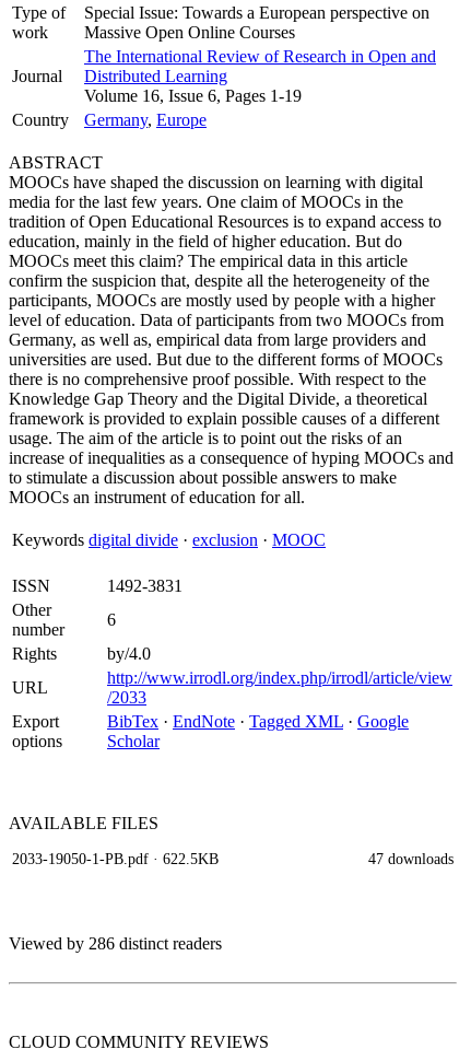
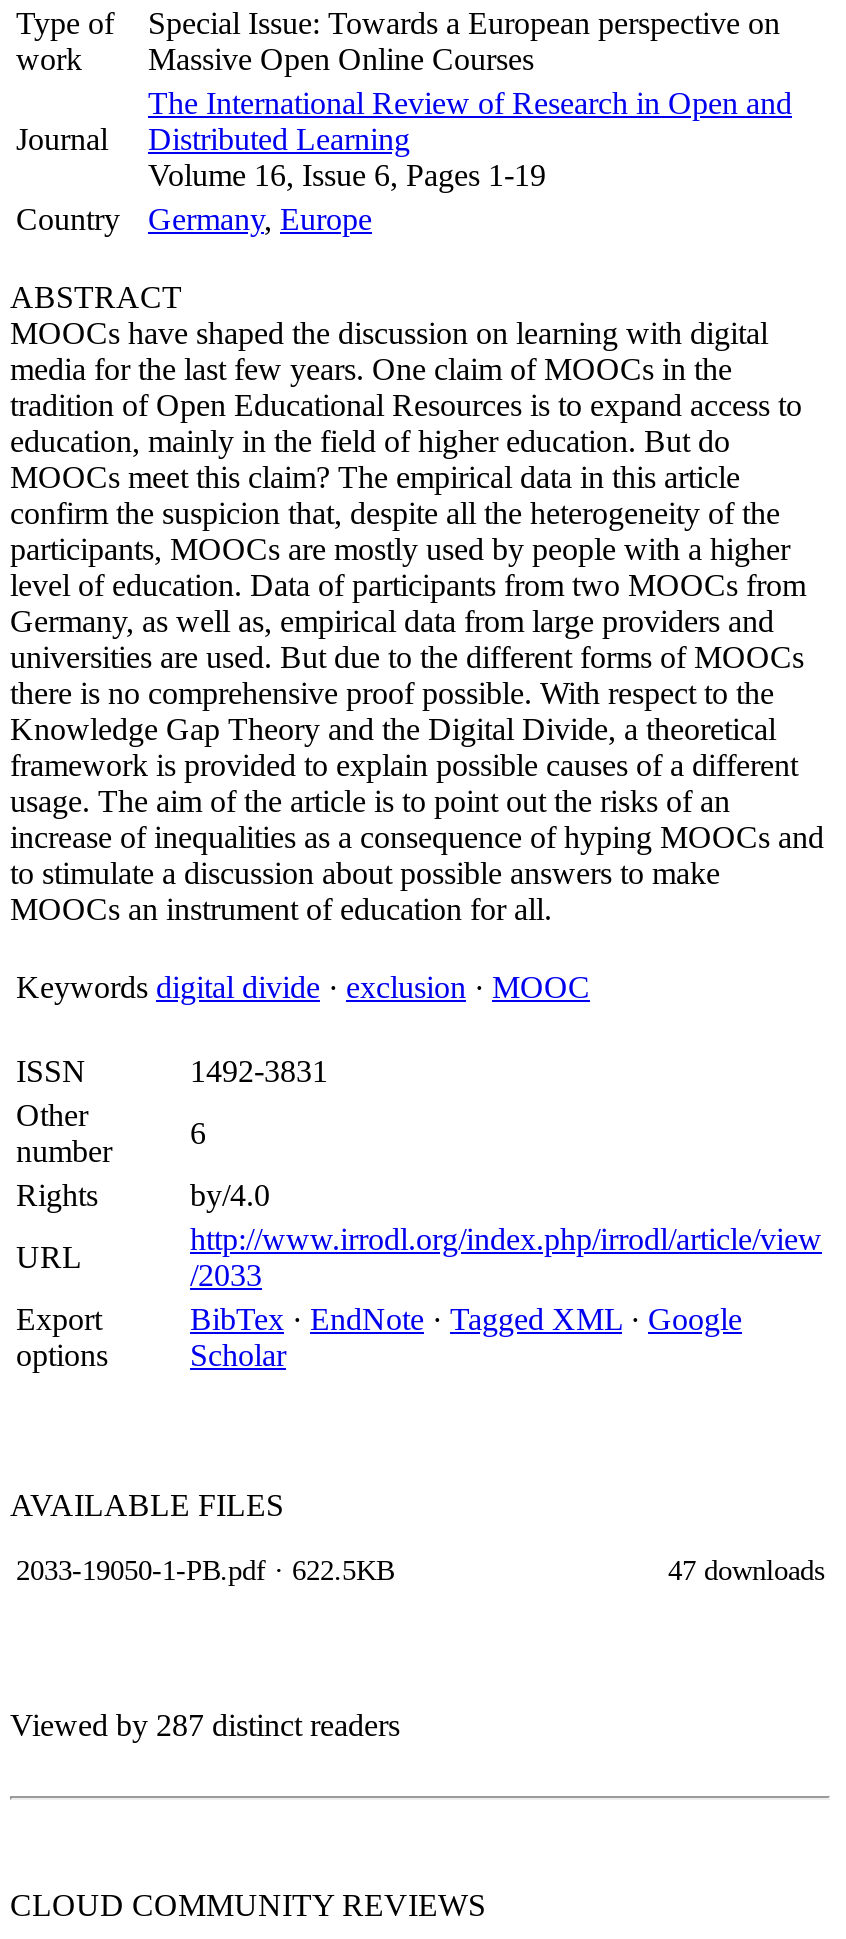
- Viewed by 286 distinct readers
+ Viewed by 287 distinct readers
